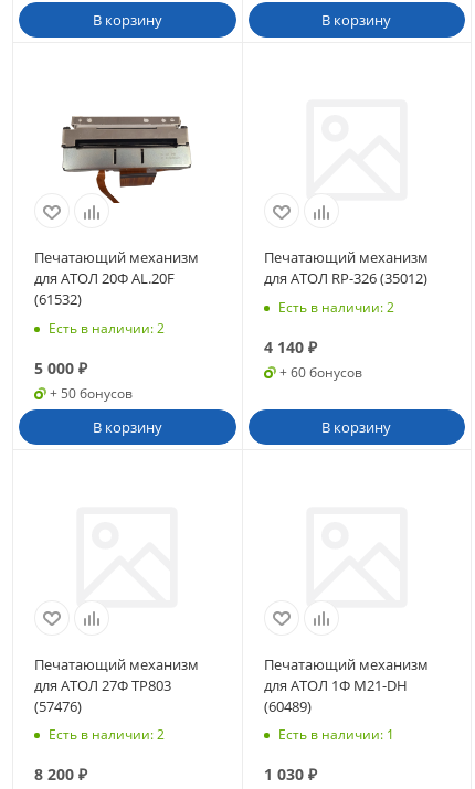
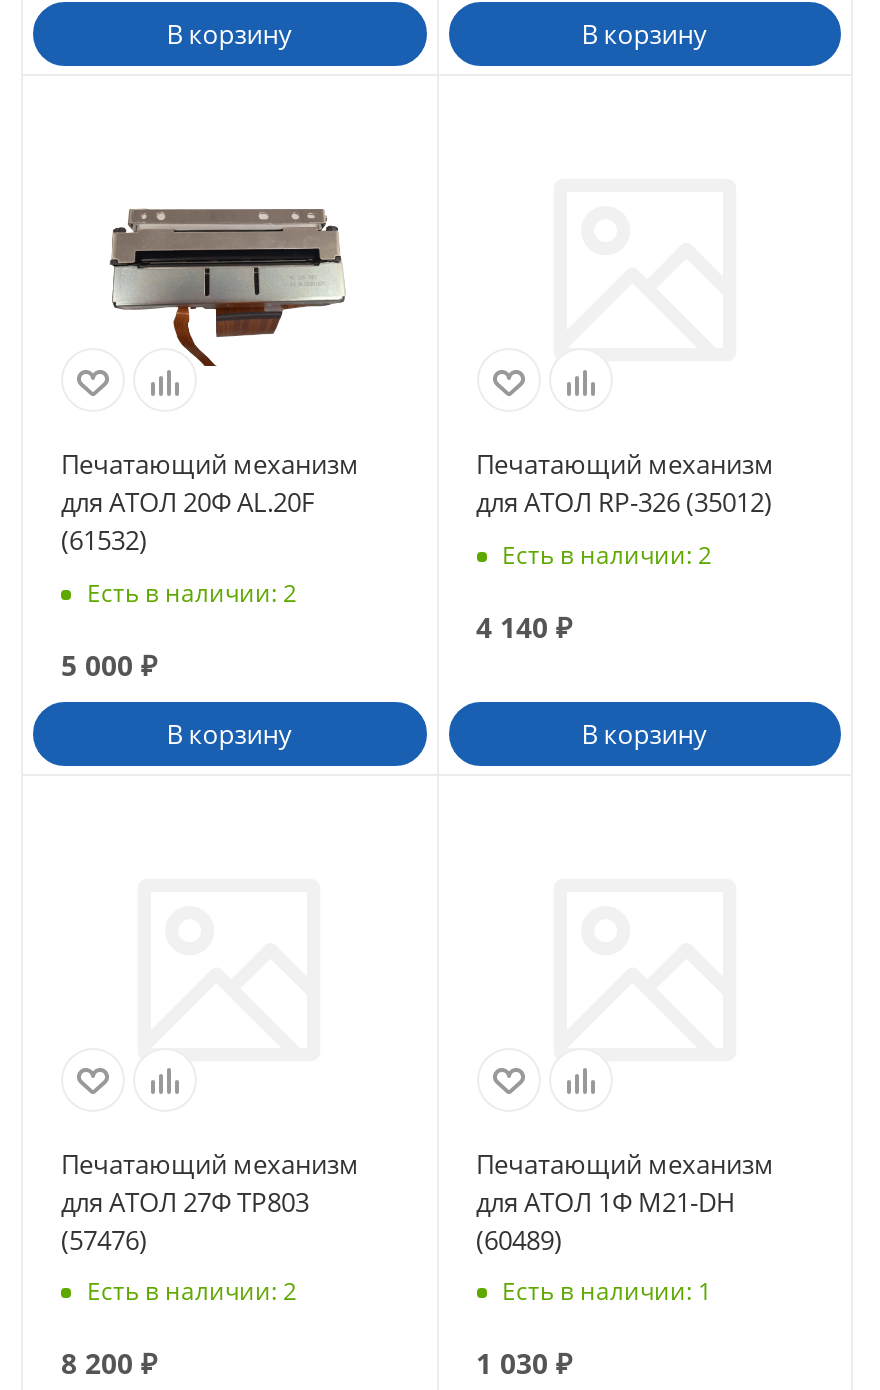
- + 60 бонусов

- + 50 бонусов
